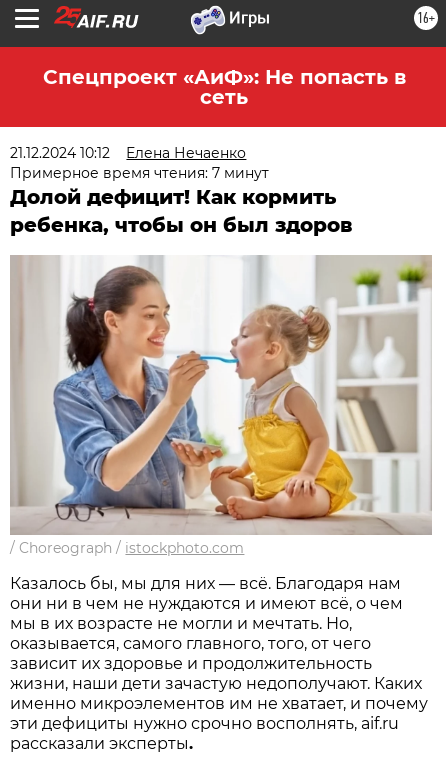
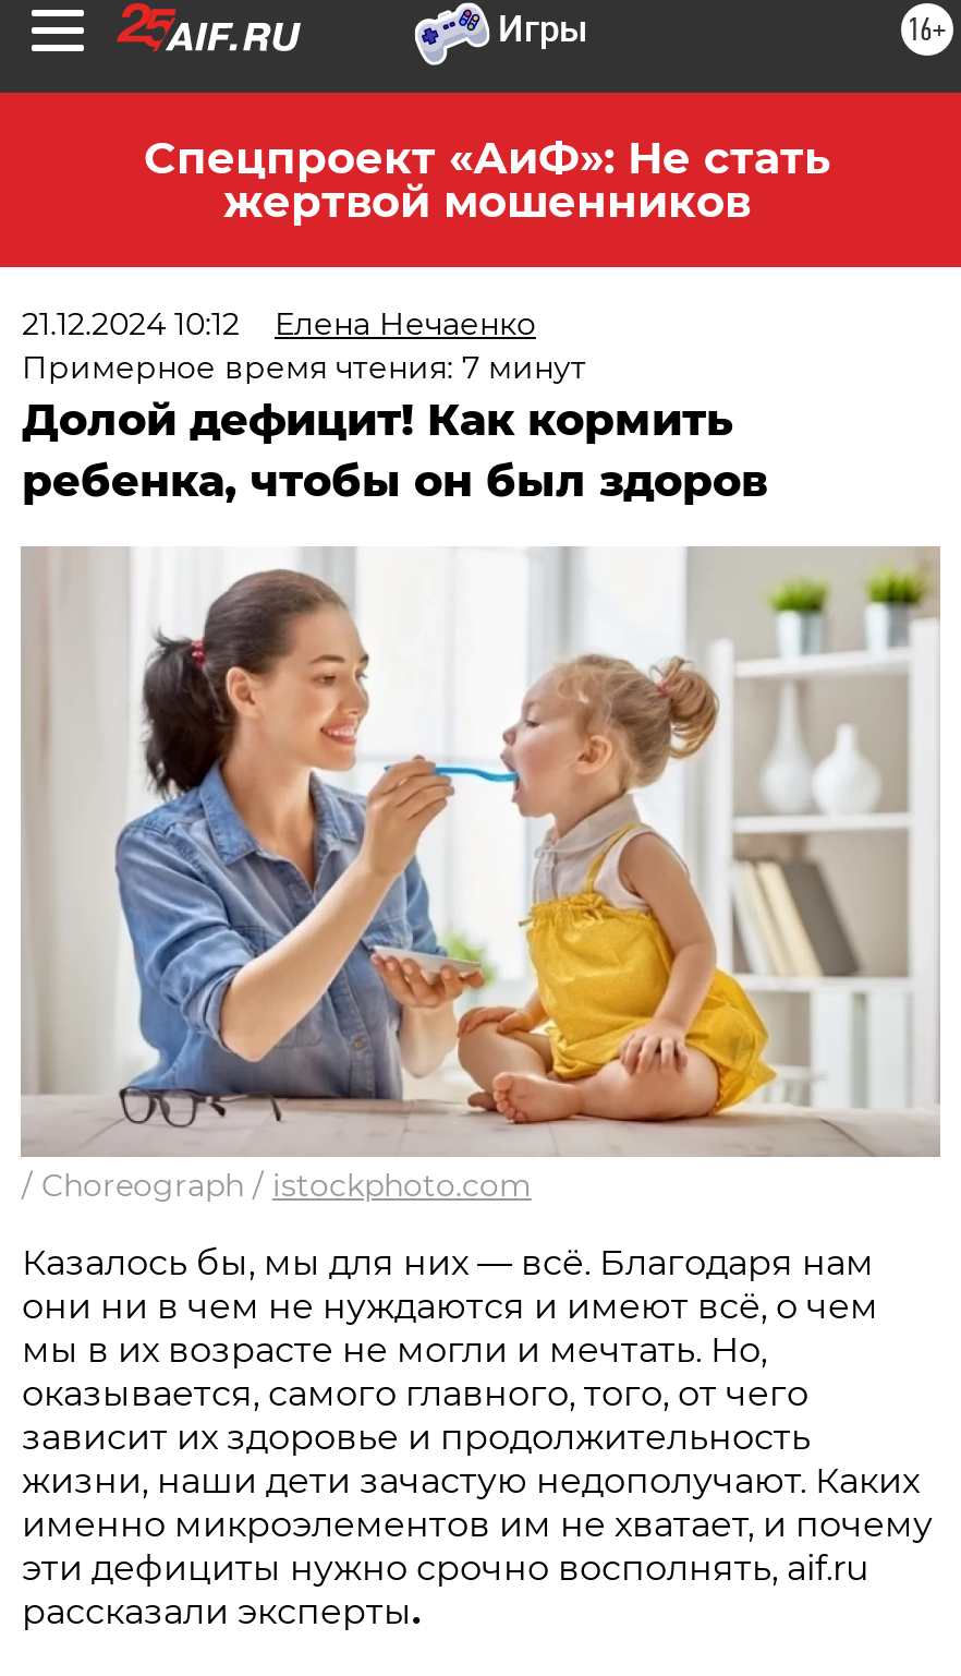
- Спецпроект «АиФ»: Не попасть в
- сеть
+ Спецпроект «АиФ»: Не стать
+ жертвой мошенников
